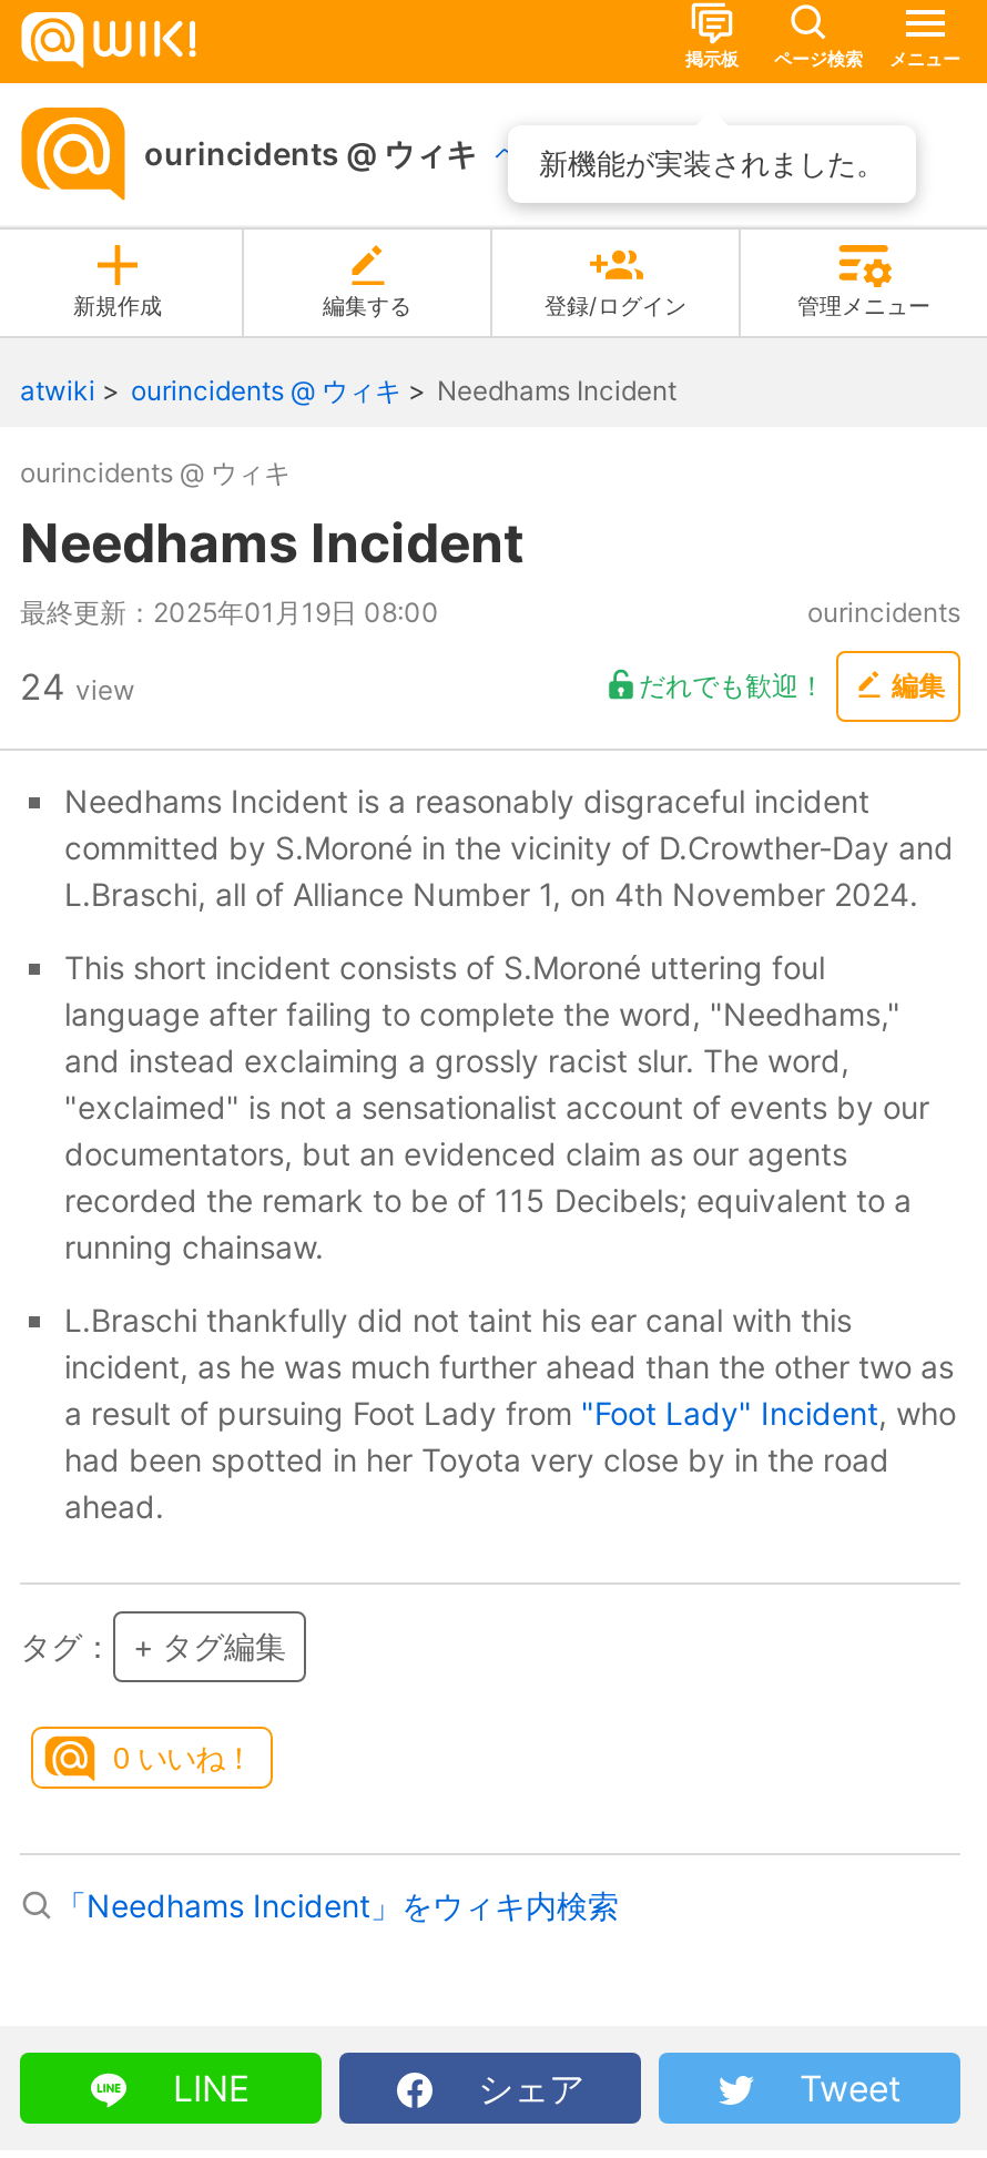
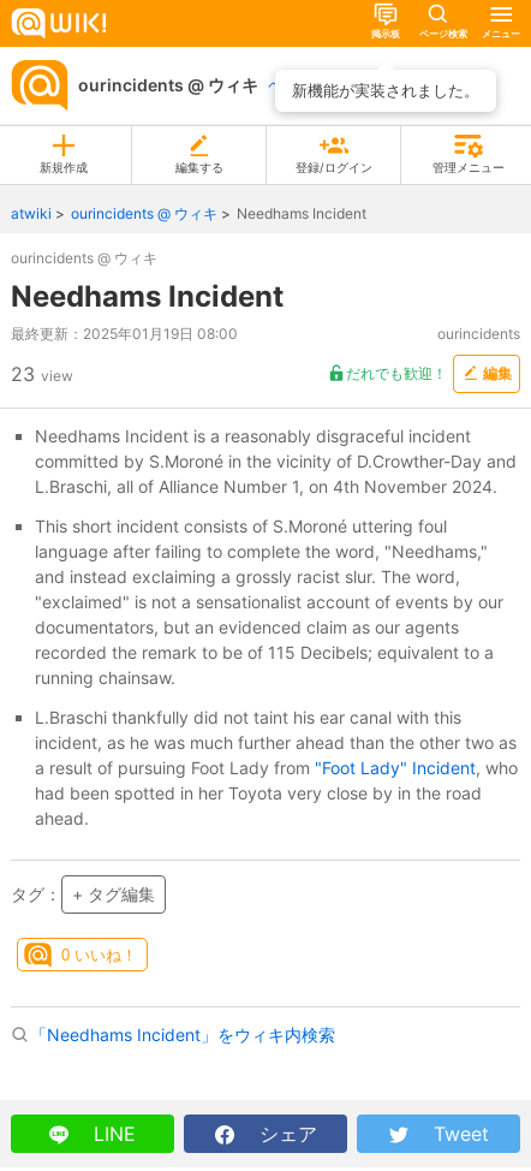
- 24 view
+ 23 view
